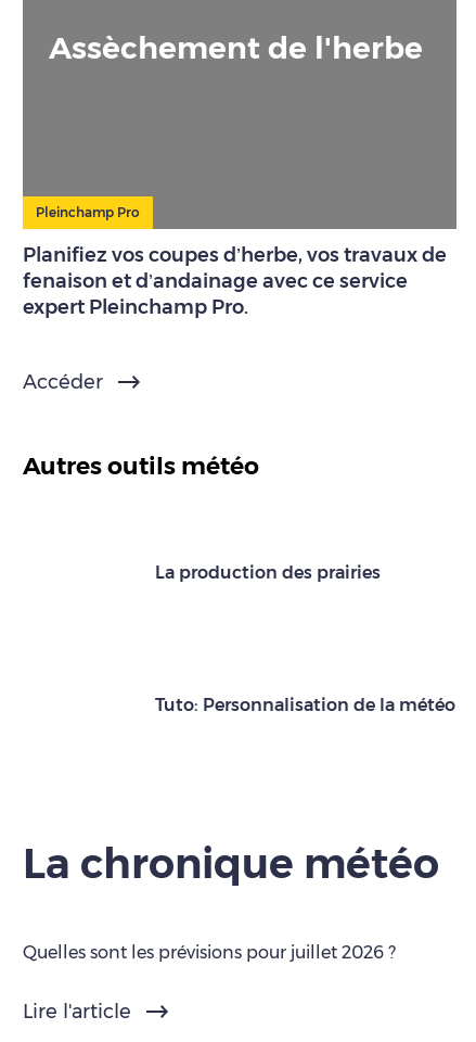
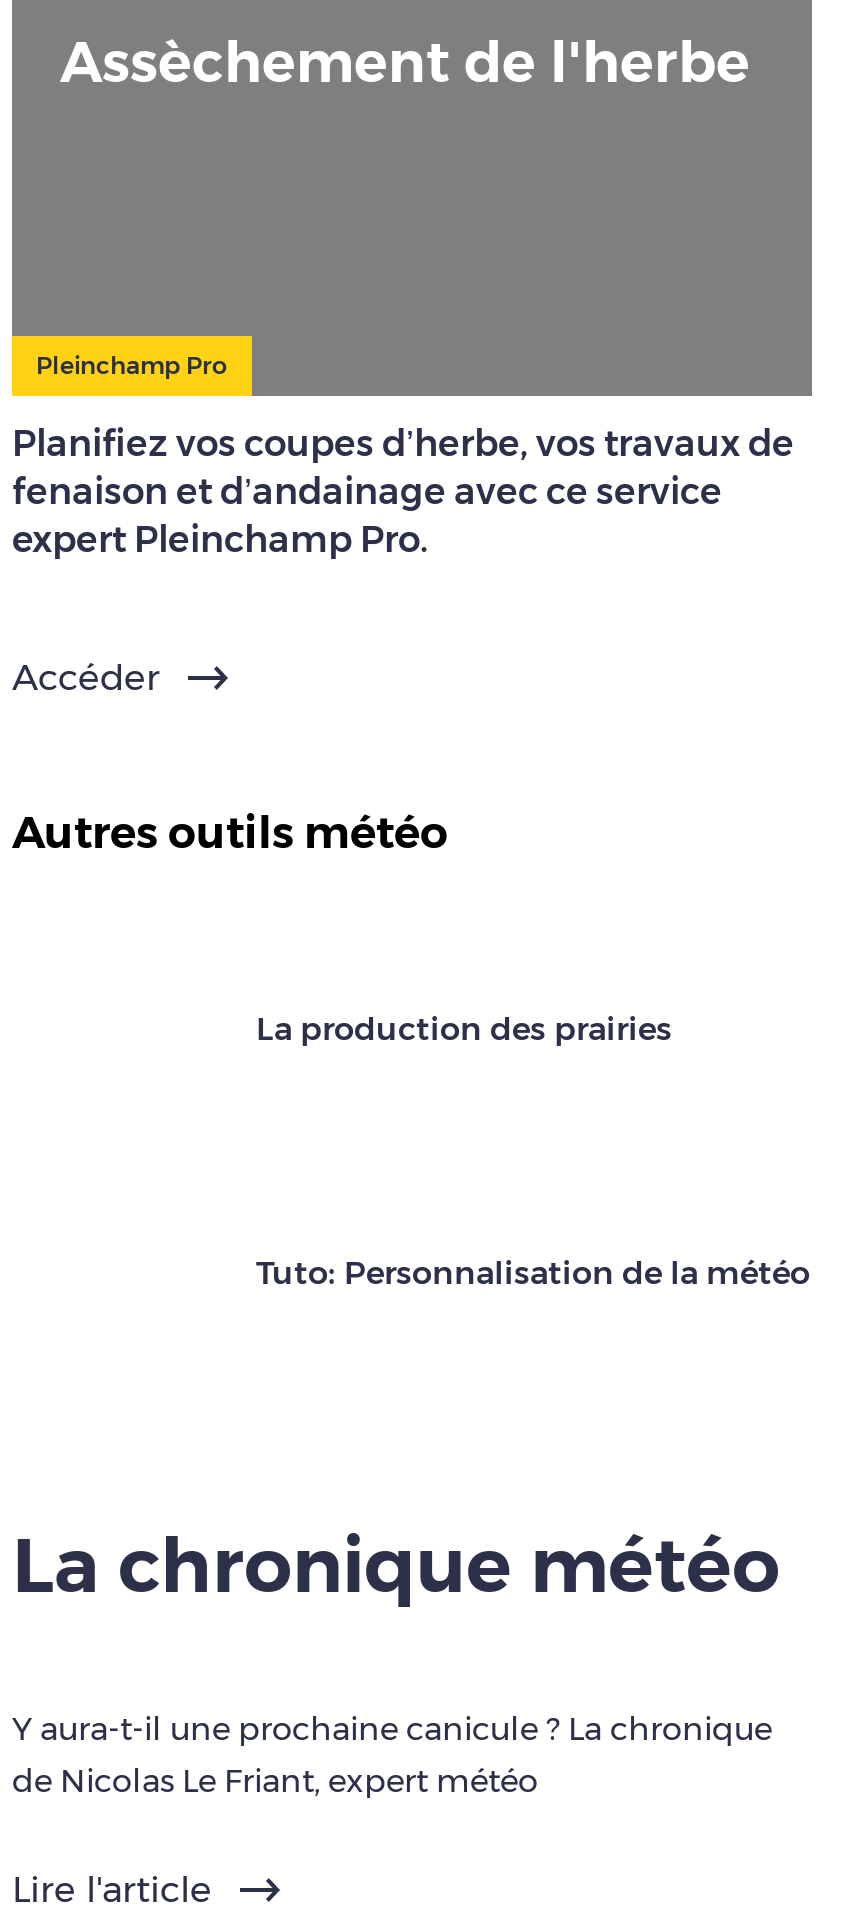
- Quelles sont les prévisions pour juillet 2026 ?
+ Y aura-t-il une prochaine canicule ? La chronique
+ de Nicolas Le Friant, expert météo
